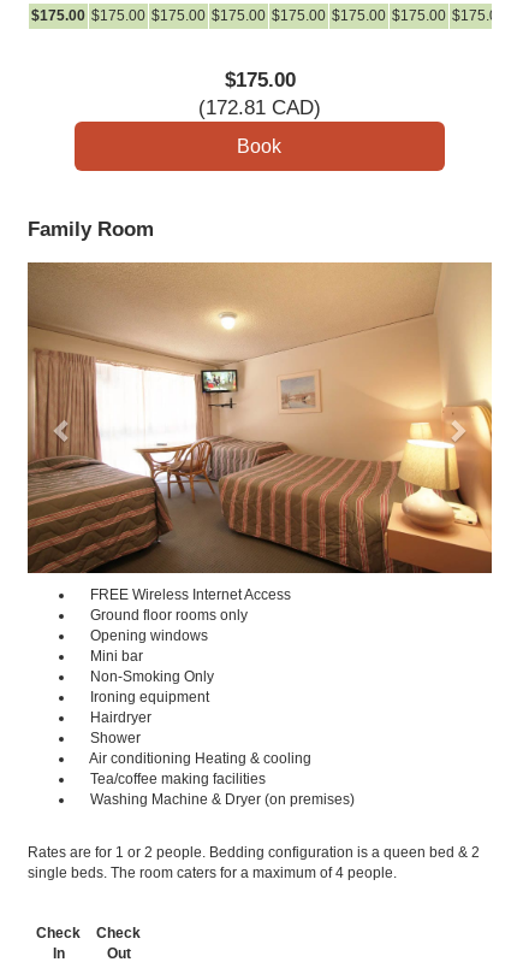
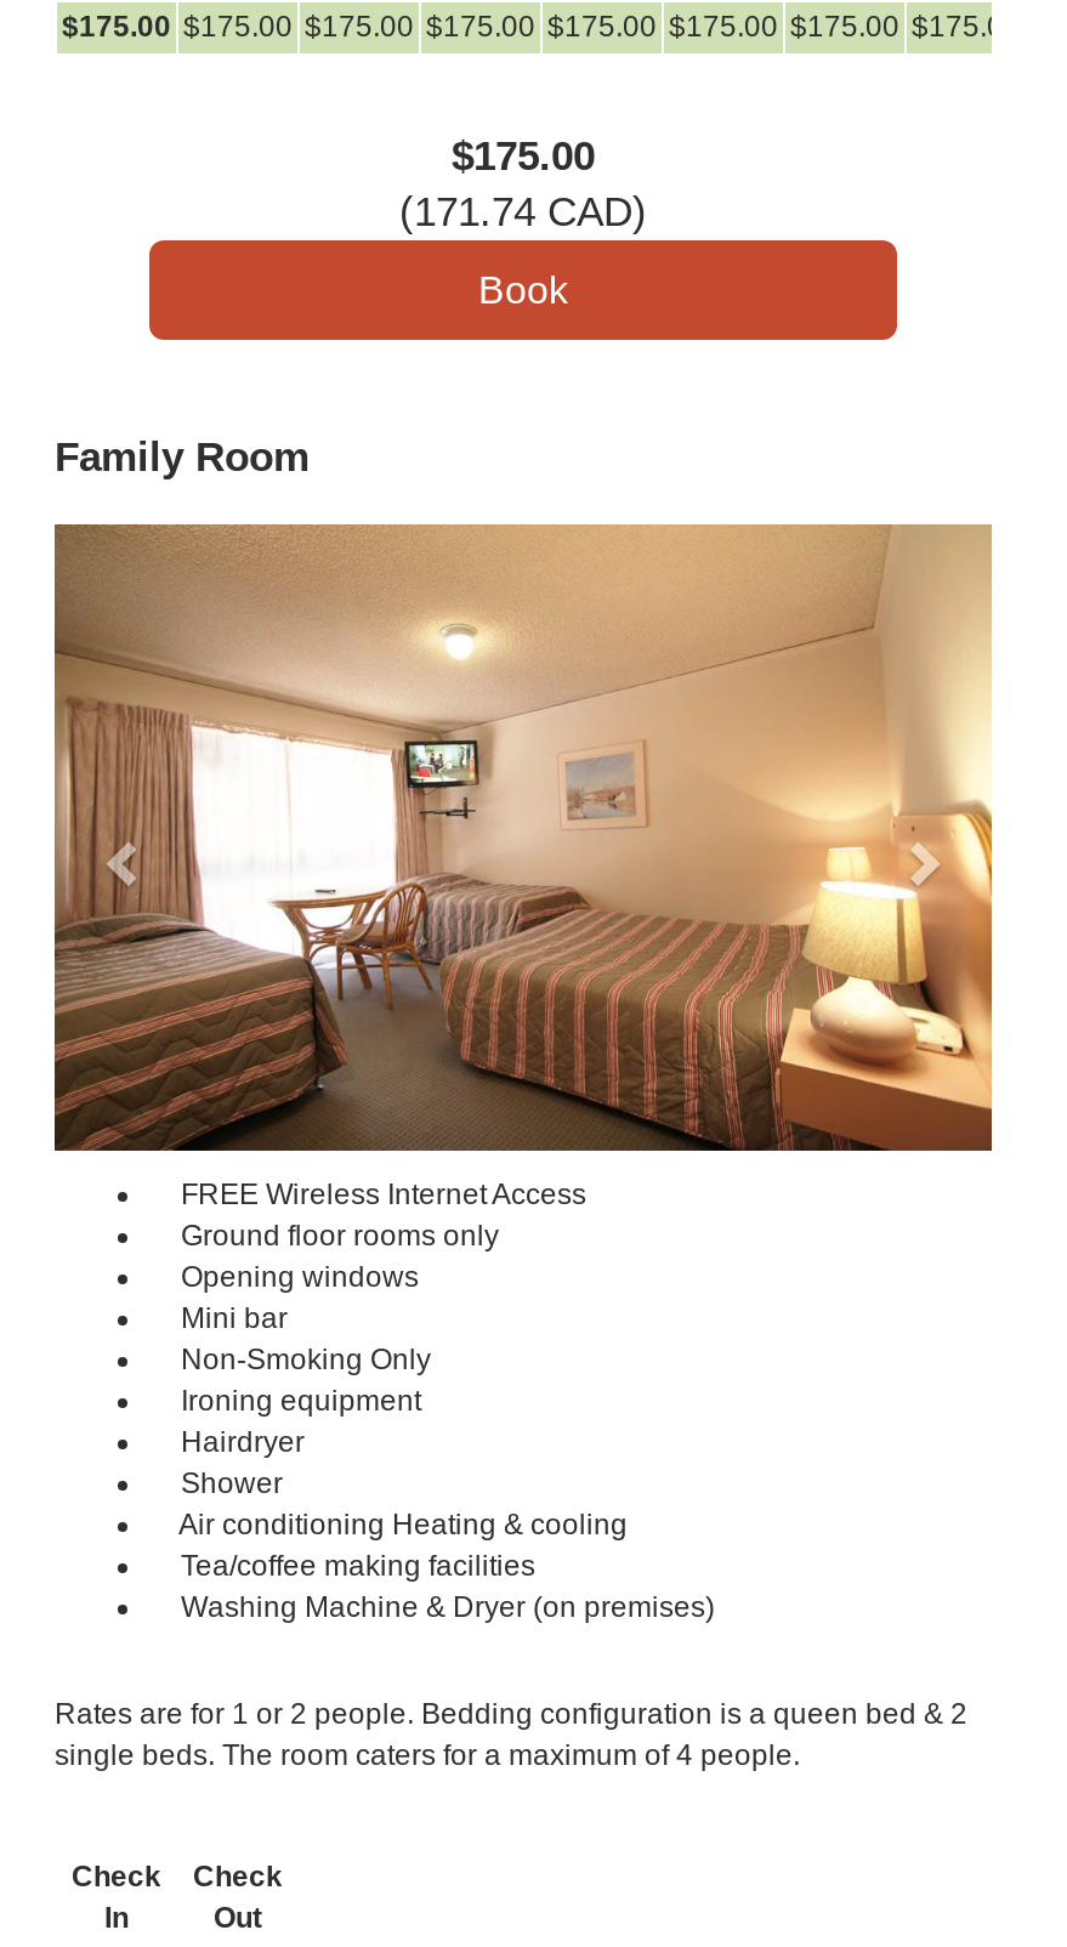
- (172.81 CAD)
+ (171.74 CAD)
